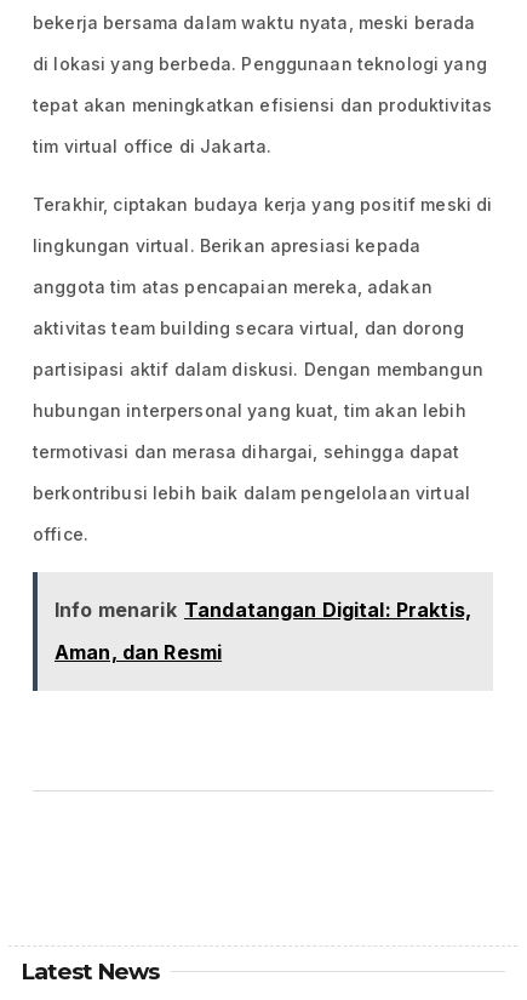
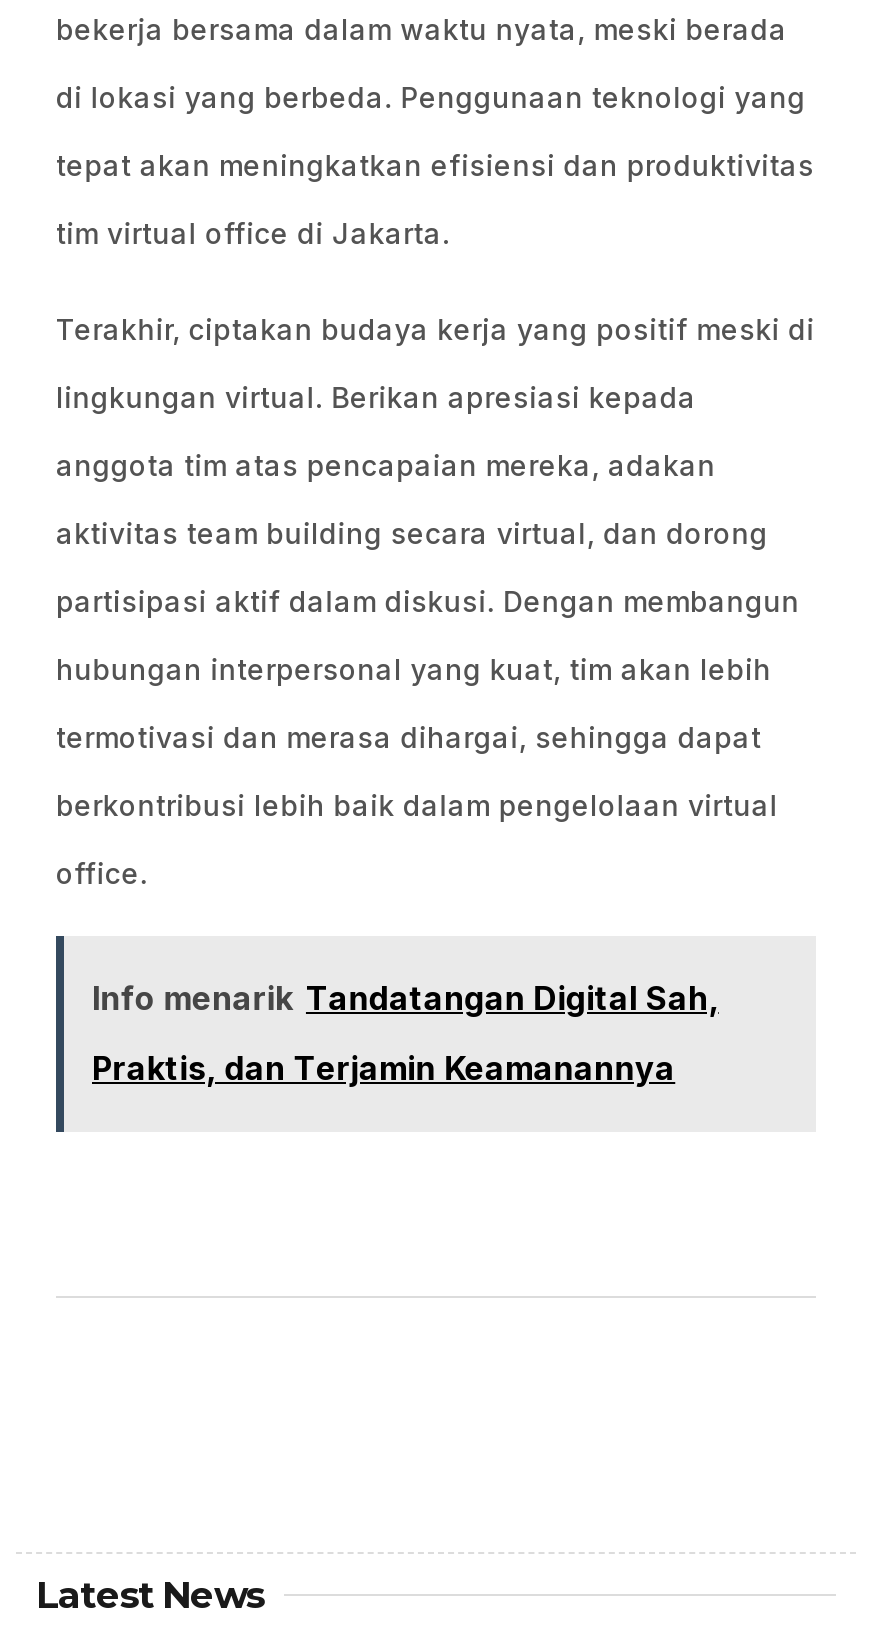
- Info menarik Tandatangan Digital: Praktis,
+ Info menarik Tandatangan Digital Sah,

- Aman, dan Resmi
+ Praktis, dan Terjamin Keamanannya
